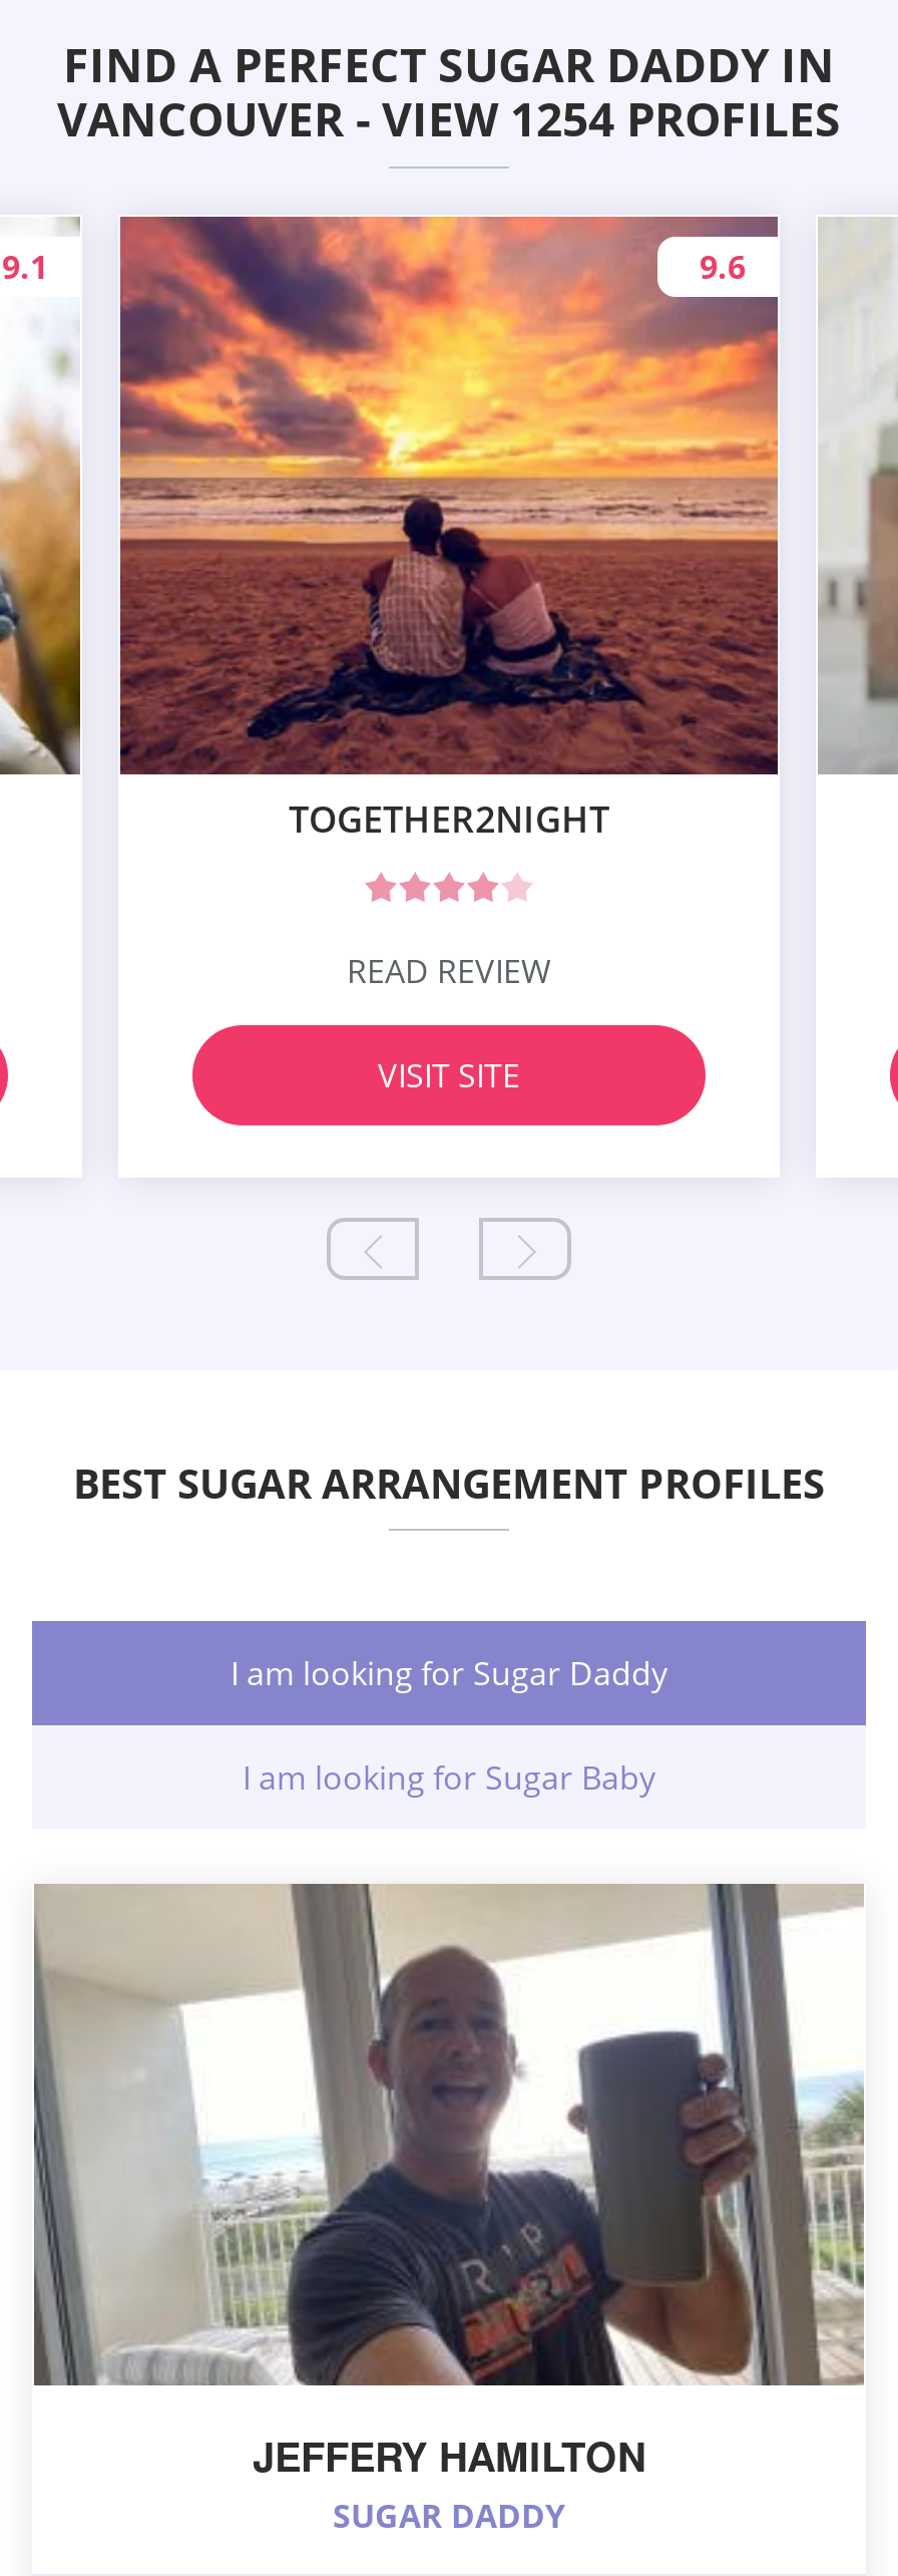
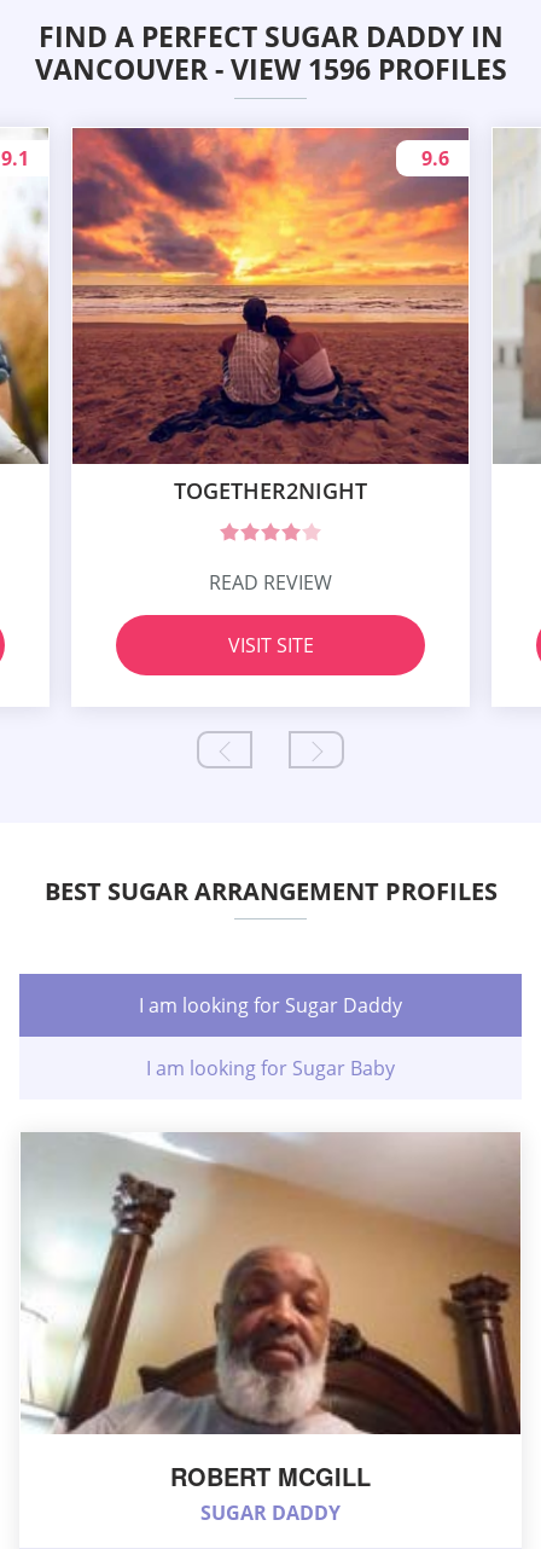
- VANCOUVER - VIEW 1254 PROFILES
+ VANCOUVER - VIEW 1596 PROFILES

- [image]
- JEFFERY HAMILTON
+ [image]
+ ROBERT MCGILL
